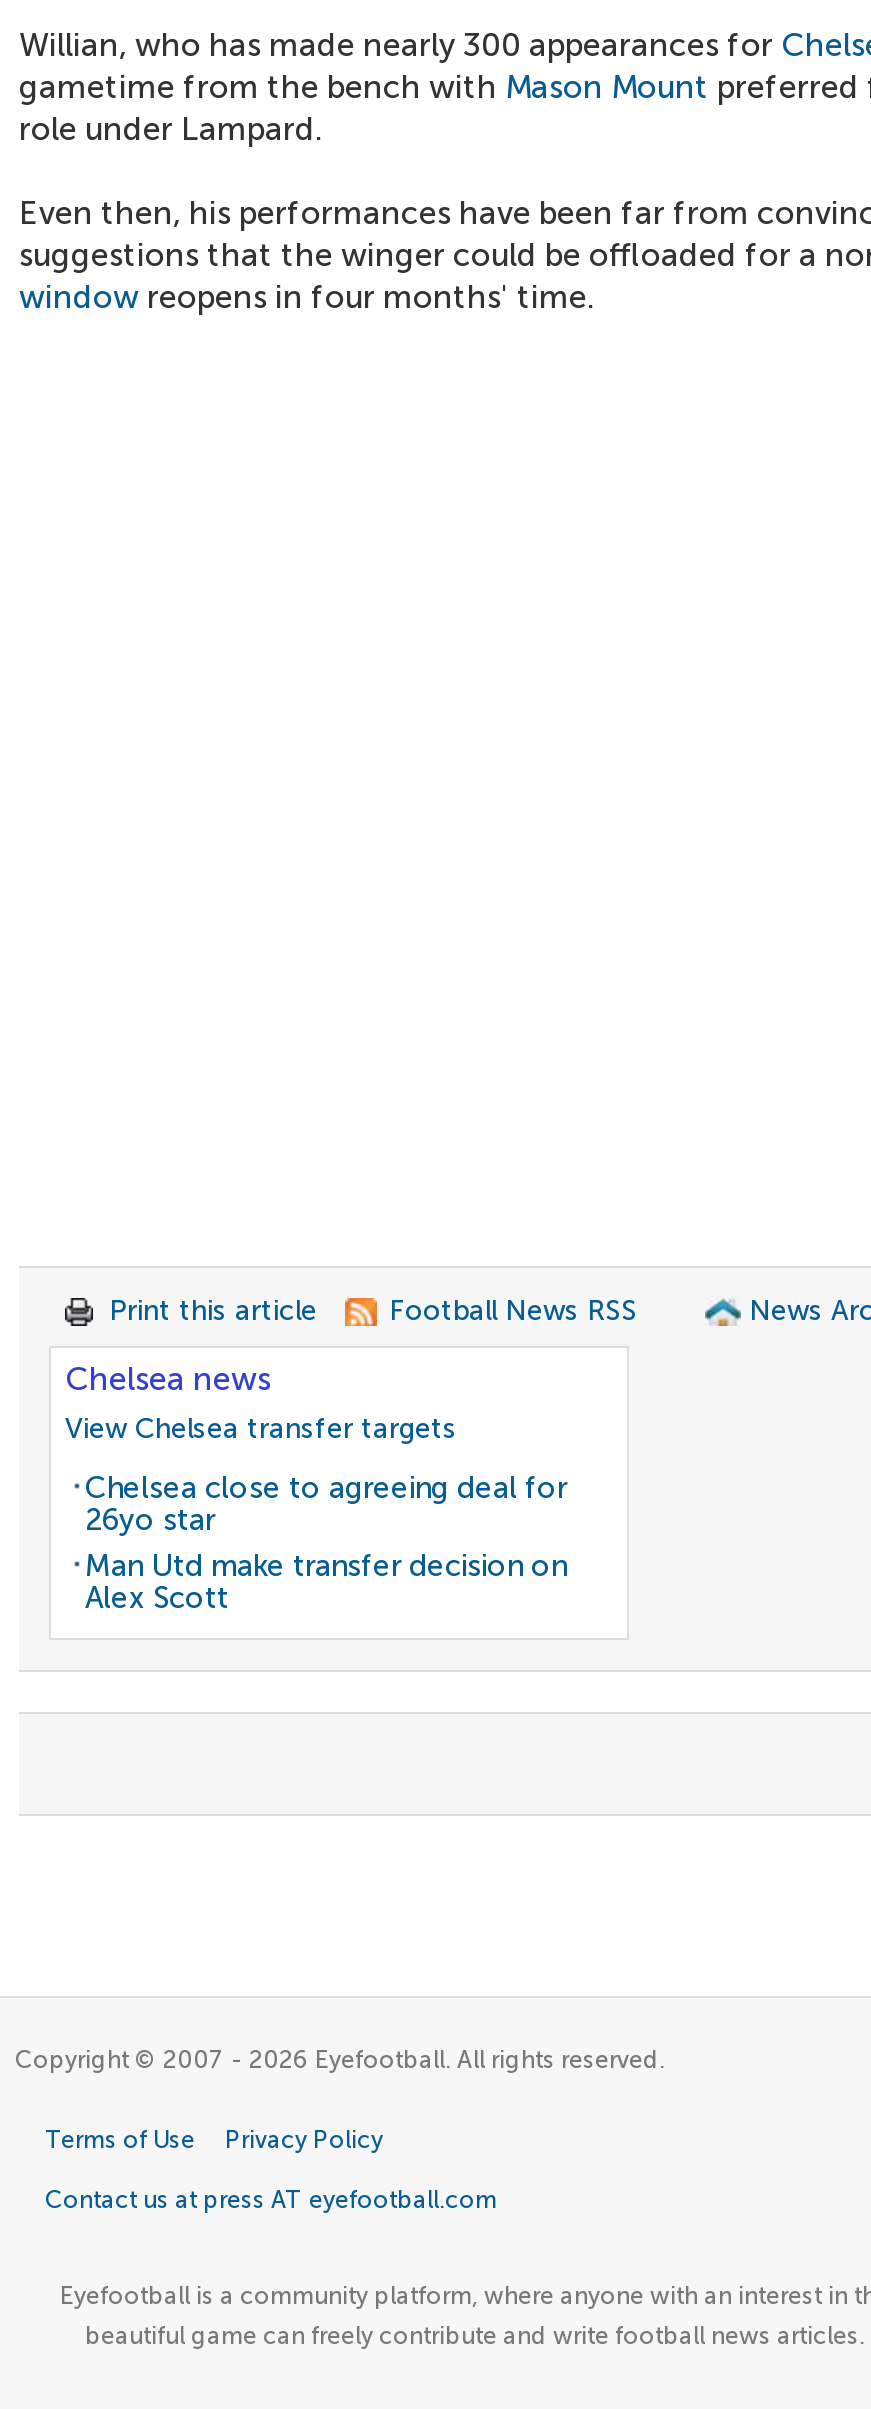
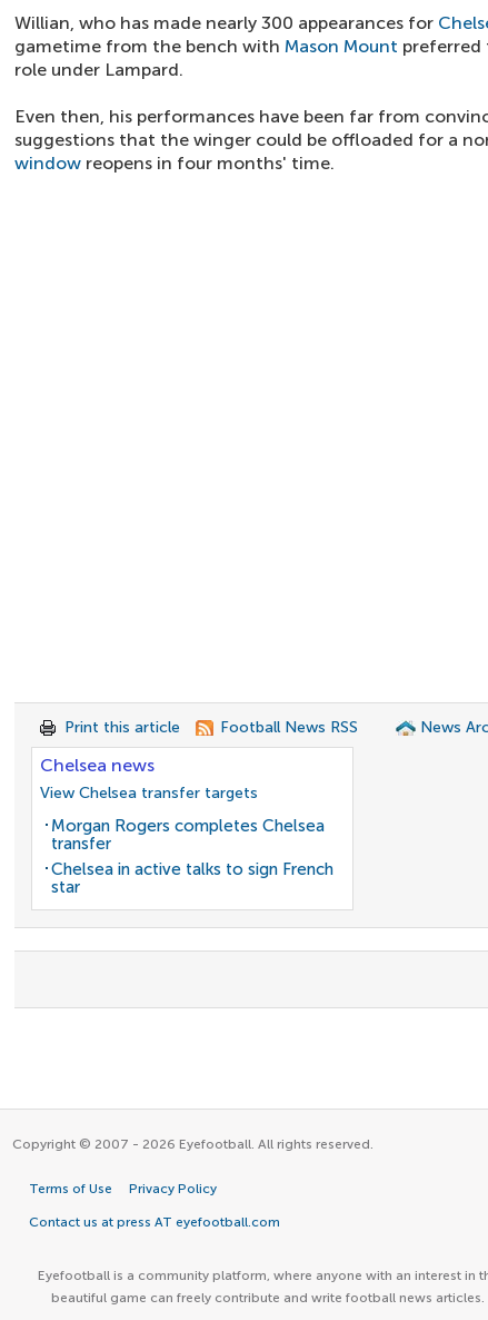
- Chelsea close to agreeing deal for
- 26yo star
- Man Utd make transfer decision on
- Alex Scott
+ Morgan Rogers completes Chelsea
+ transfer
+ Chelsea in active talks to sign French
+ star
